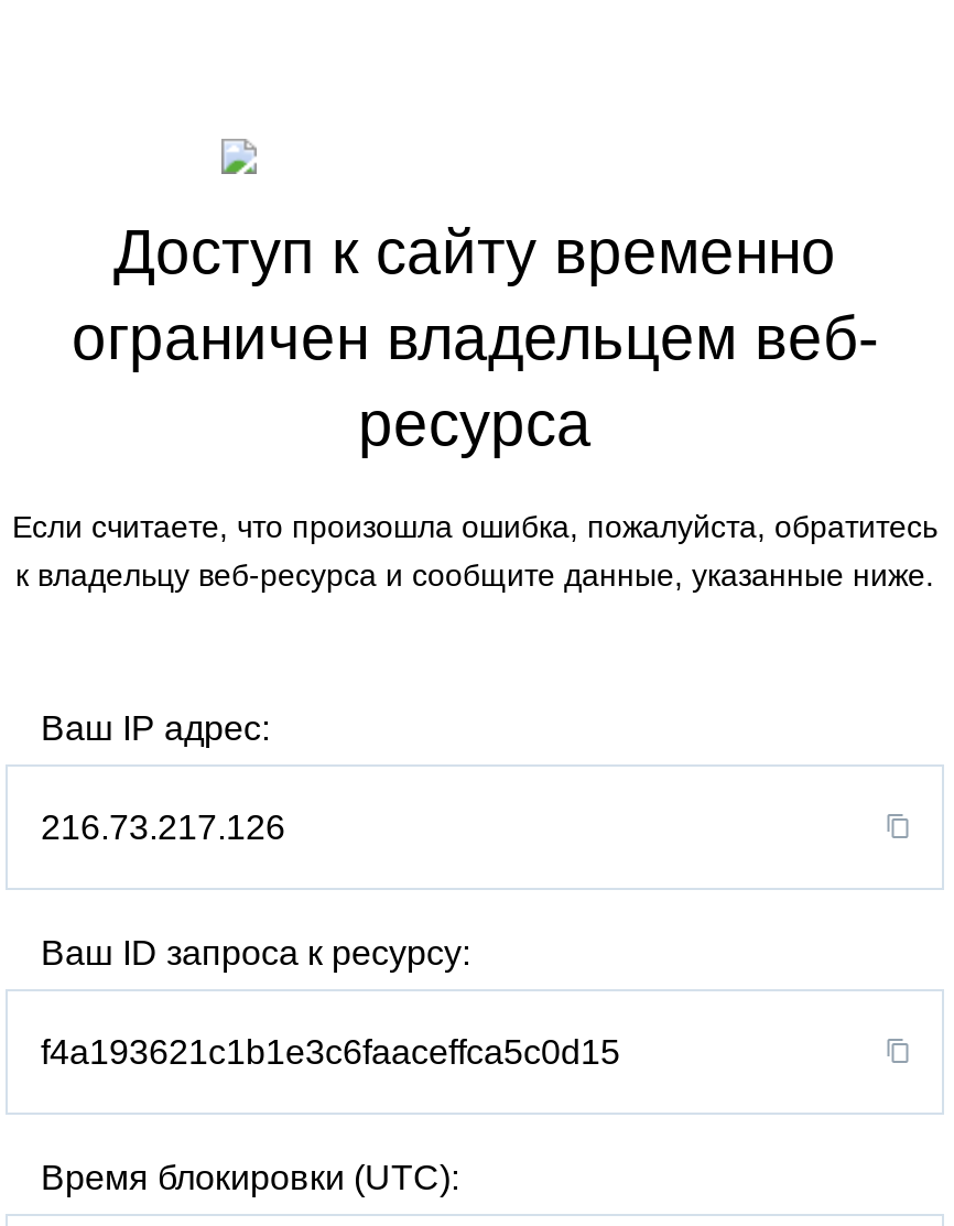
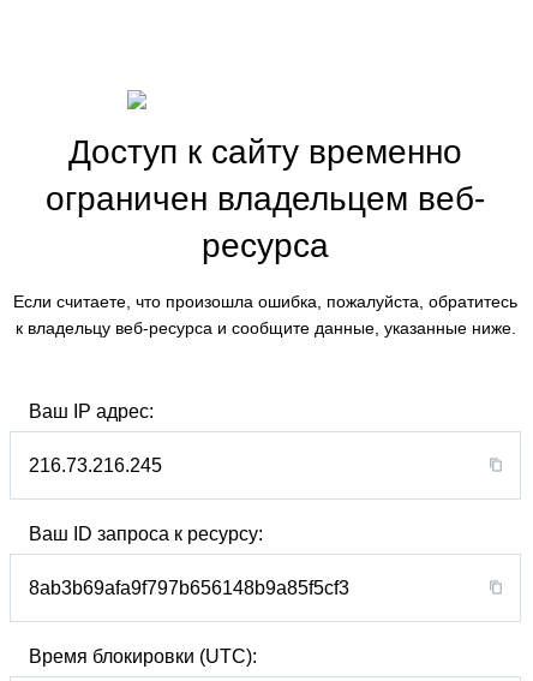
- 216.73.217.126
+ 216.73.216.245

- f4a193621c1b1e3c6faaceffca5c0d15
+ 8ab3b69afa9f797b656148b9a85f5cf3
